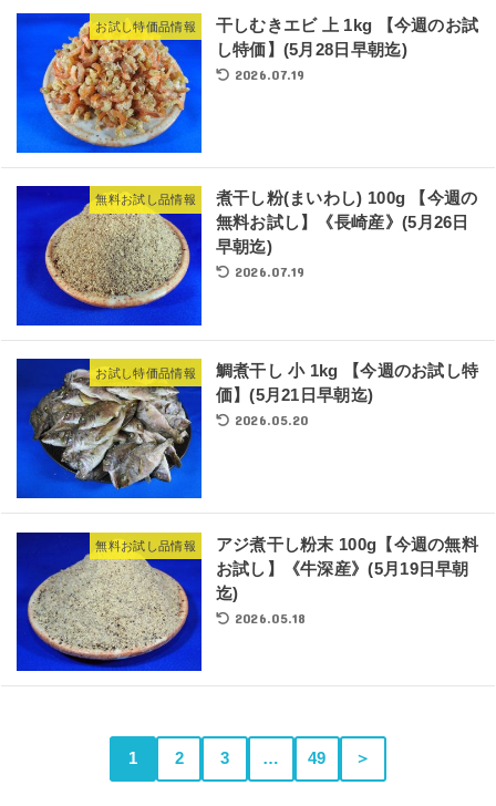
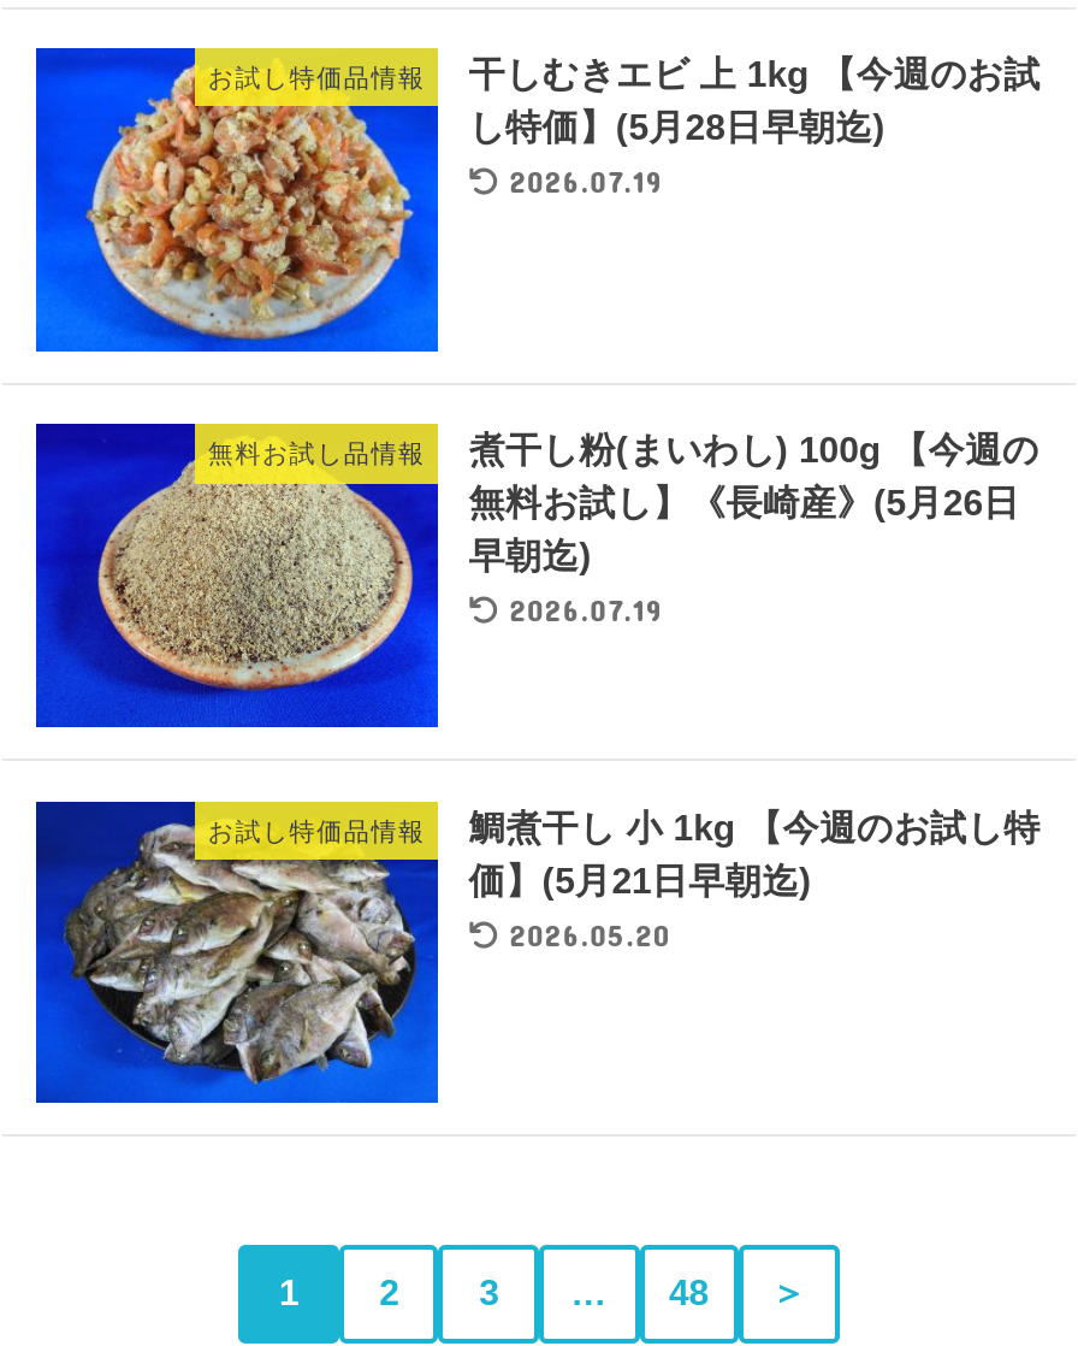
- [image]
- 無料お試し品情報
- アジ煮干し粉末 100g【今週の無料
- お試し】《牛深産》(5月19日早朝
- 迄)
- 2026.05.18

- 49
+ 48
